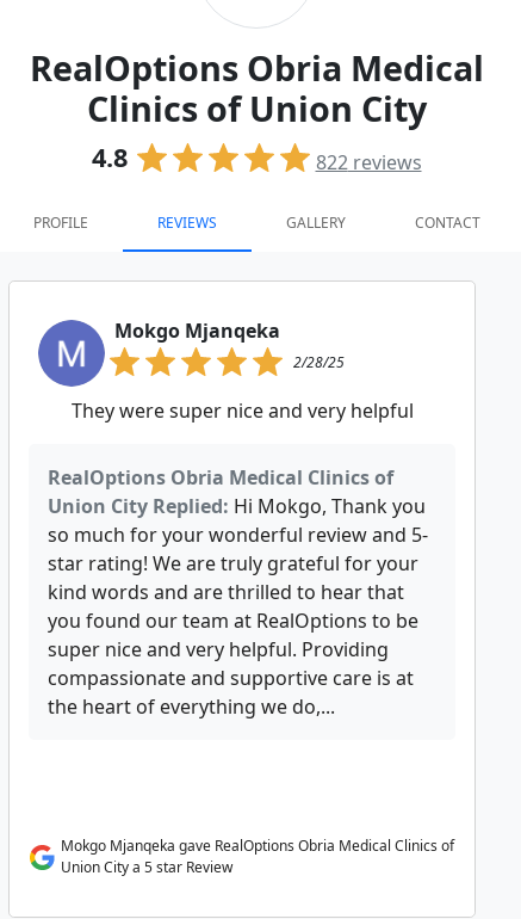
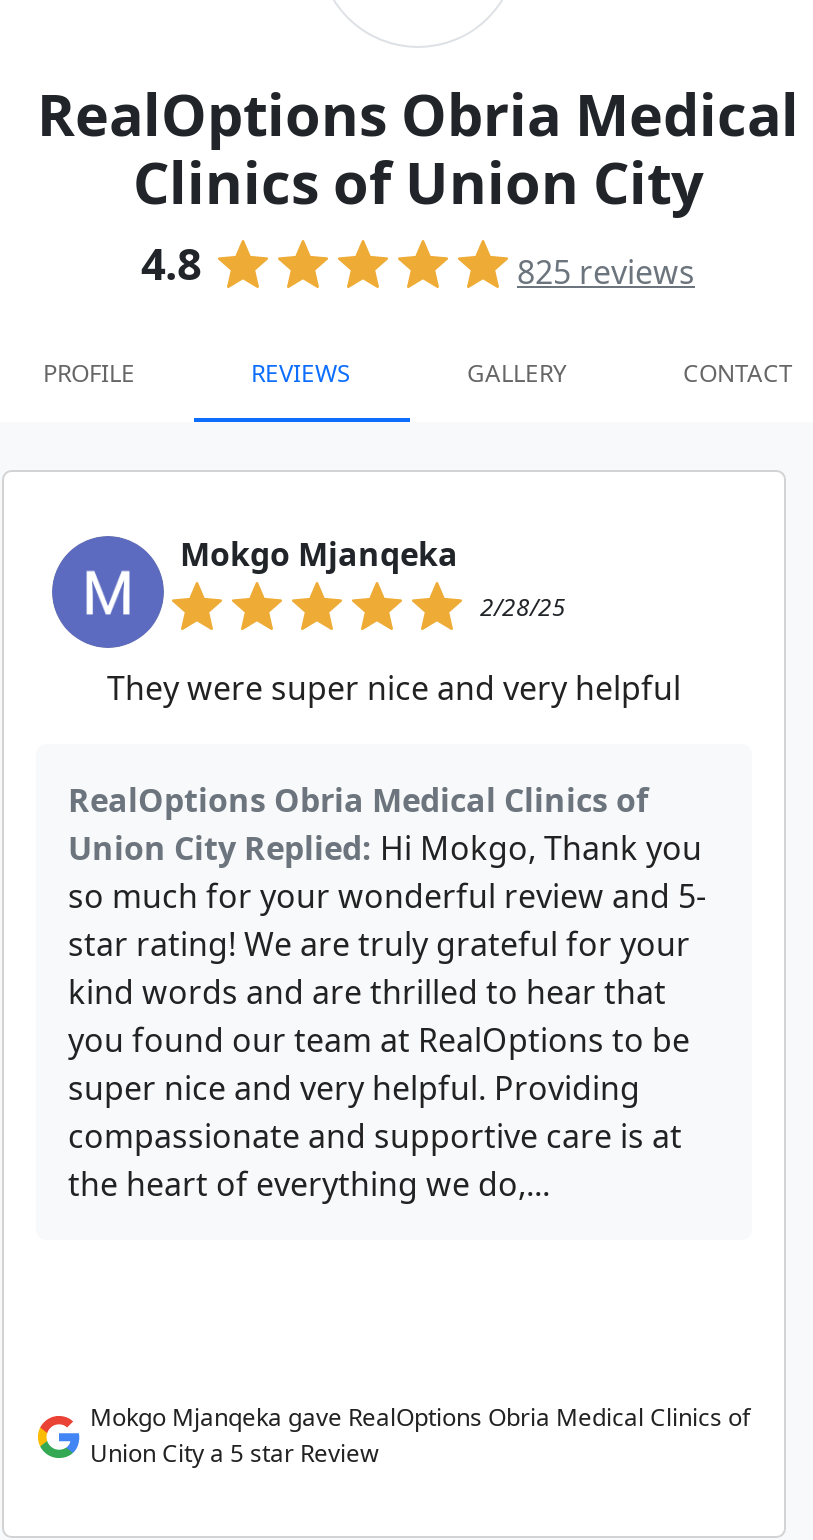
- 822 reviews
+ 825 reviews
